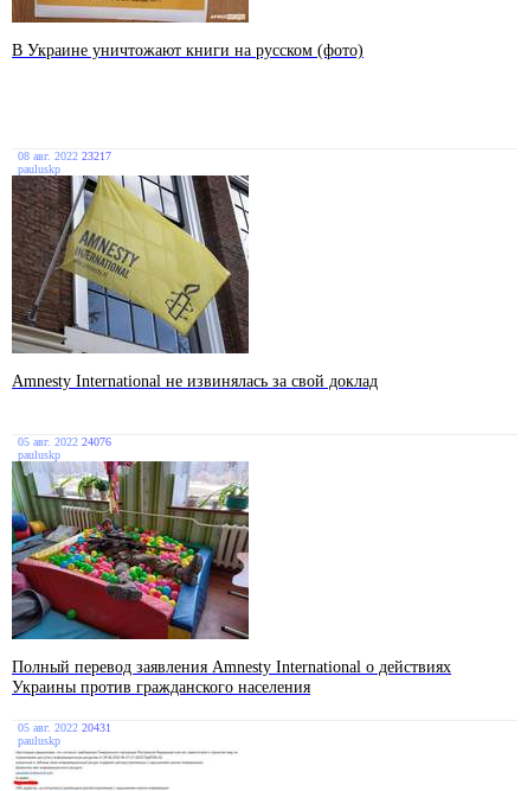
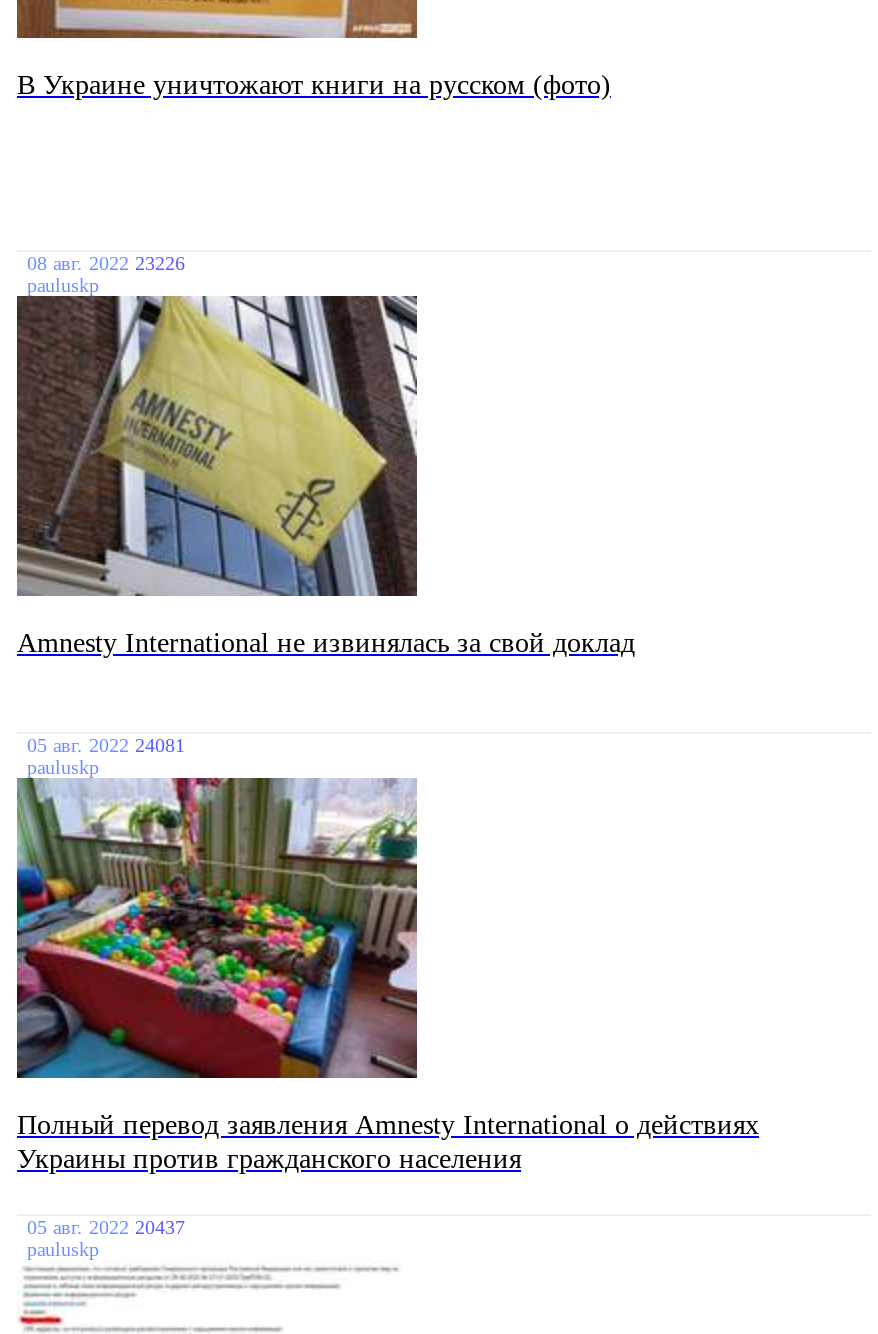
- 08 авг. 2022 23217
+ 08 авг. 2022 23226

- 05 авг. 2022 24076
+ 05 авг. 2022 24081

- 05 авг. 2022 20431
+ 05 авг. 2022 20437
